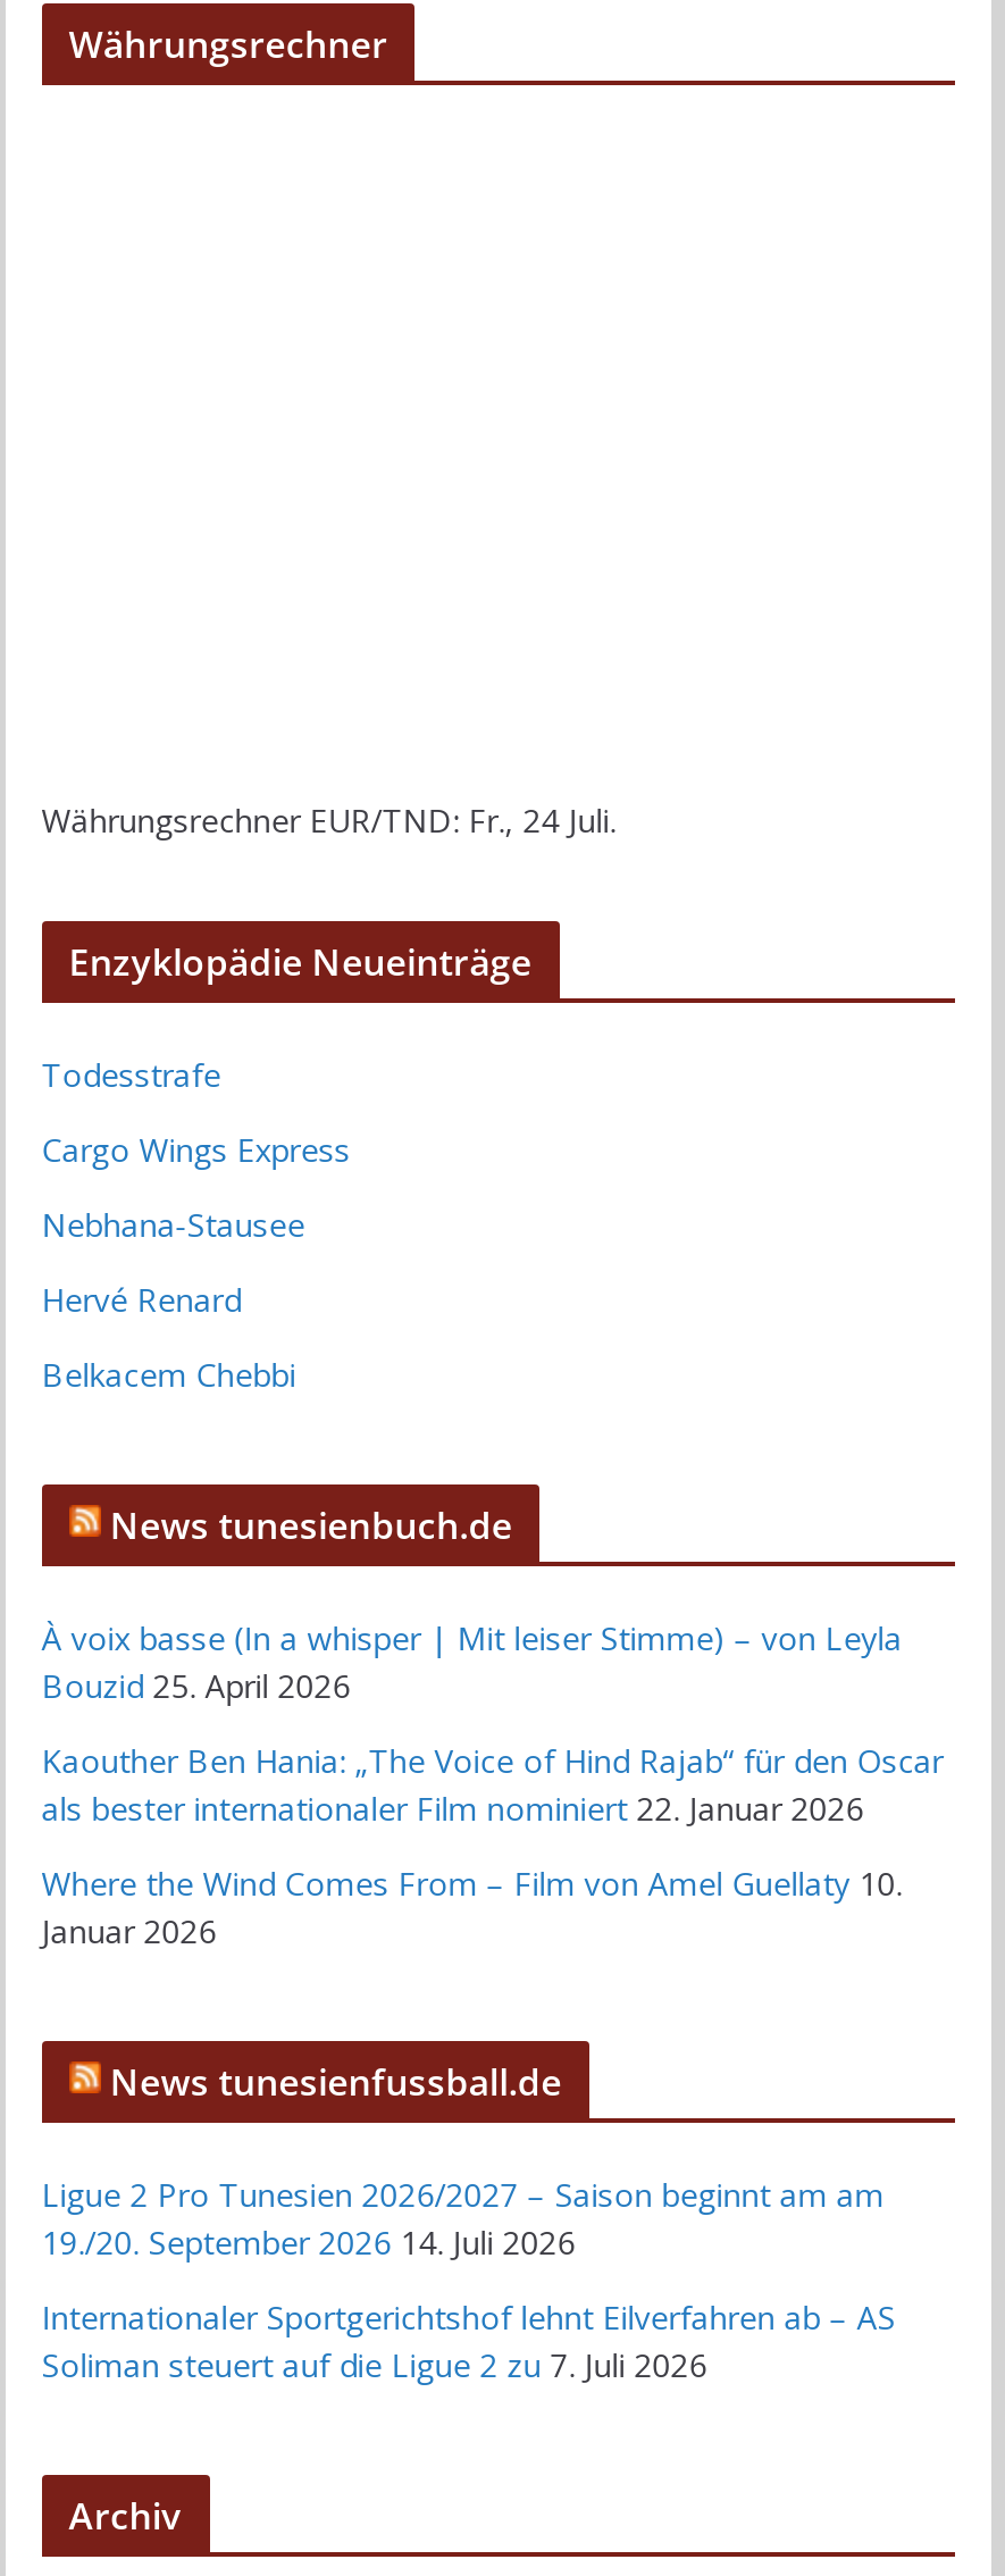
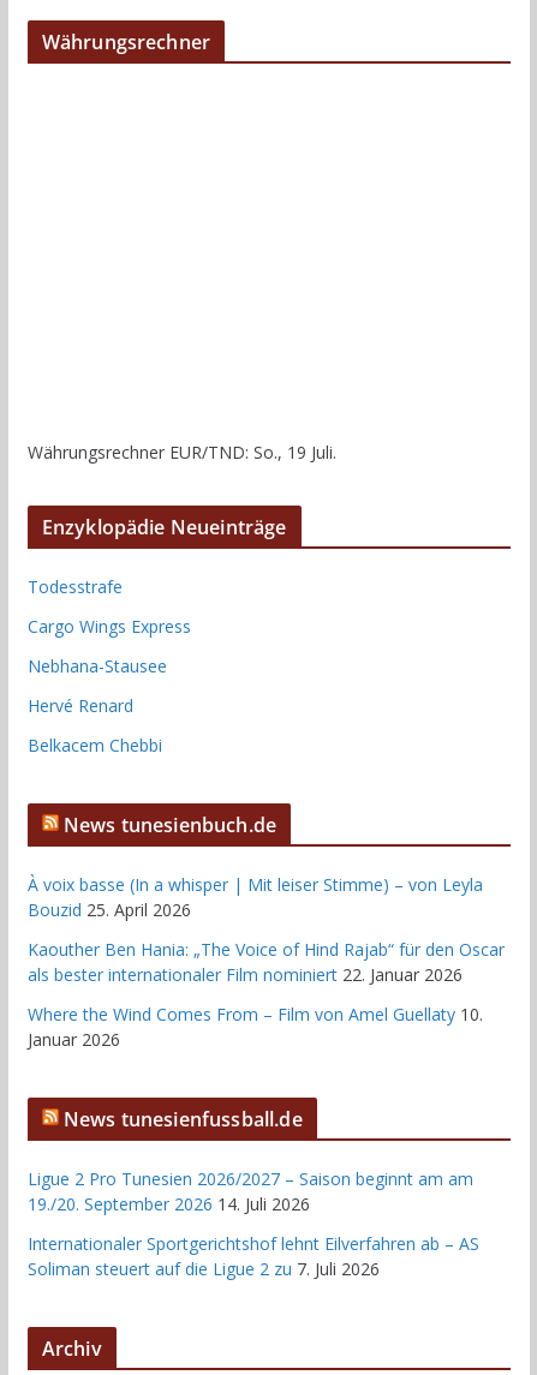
- Währungsrechner EUR/TND: Fr., 24 Juli.
+ Währungsrechner EUR/TND: So., 19 Juli.
